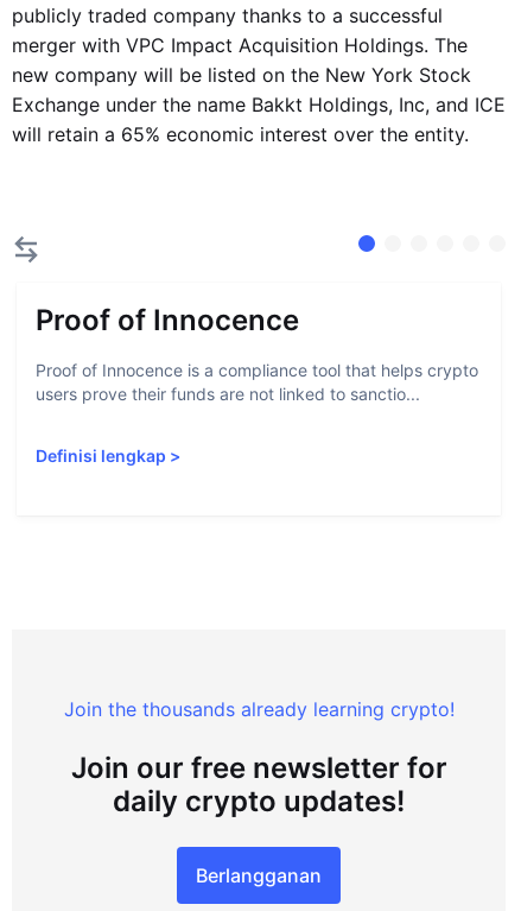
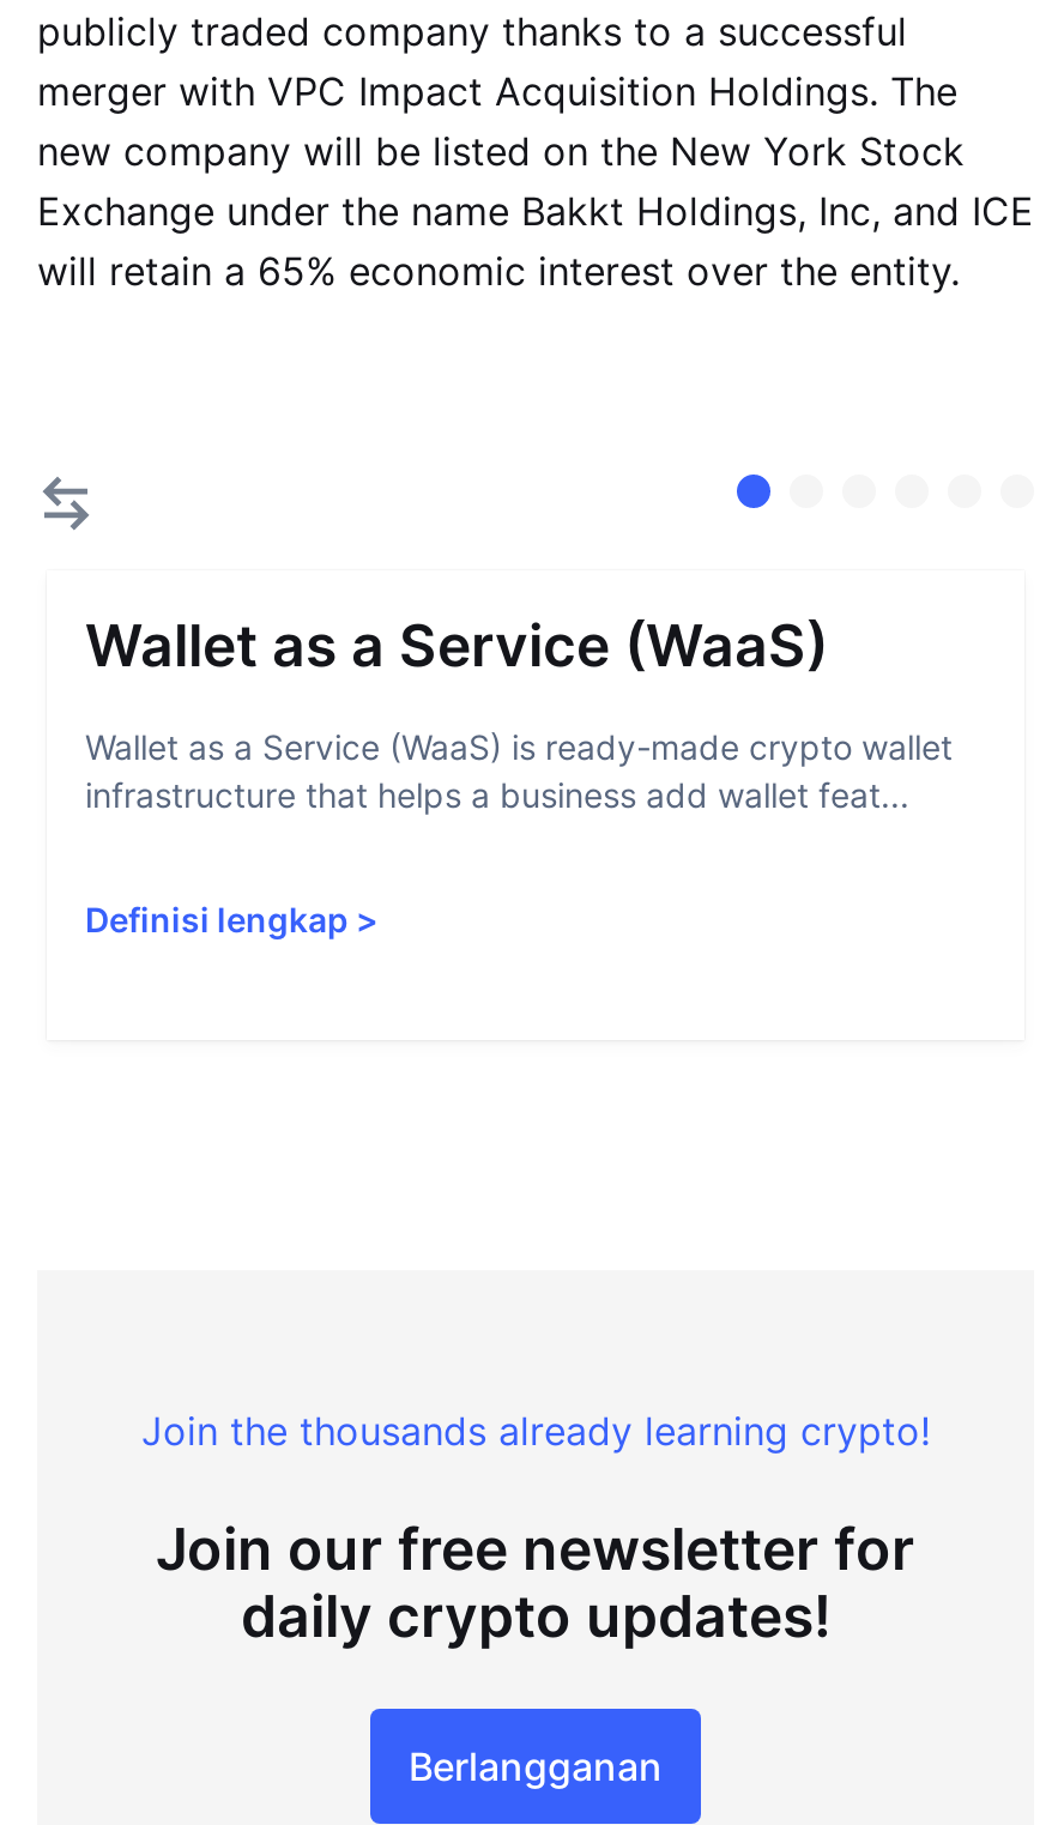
- Proof of Innocence
+ Wallet as a Service (WaaS)

- Proof of Innocence is a compliance tool that helps crypto
- users prove their funds are not linked to sanctio...
+ Wallet as a Service (WaaS) is ready-made crypto wallet
+ infrastructure that helps a business add wallet feat...
